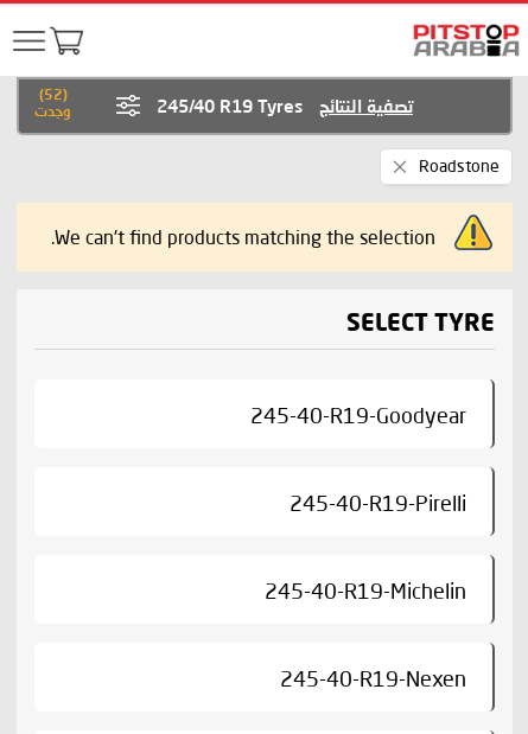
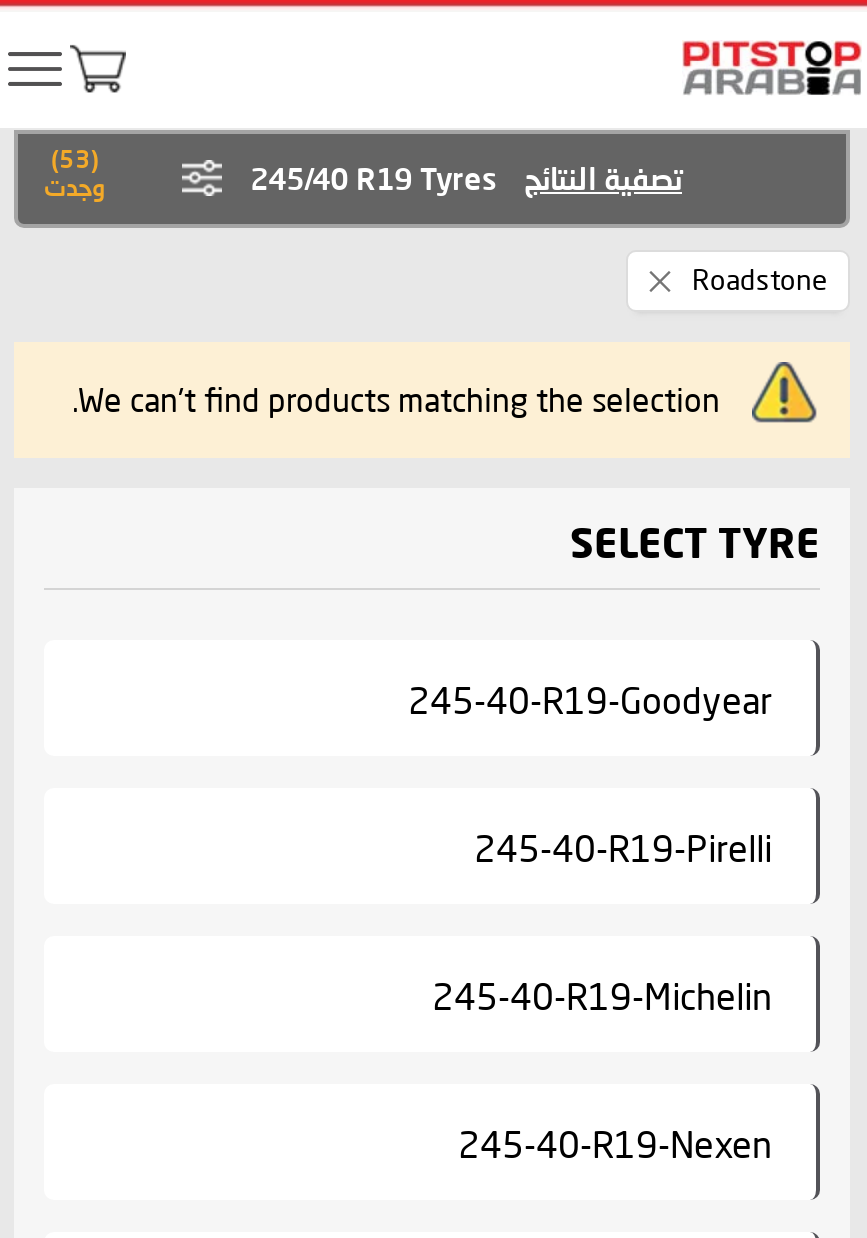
- 52
+ 53
